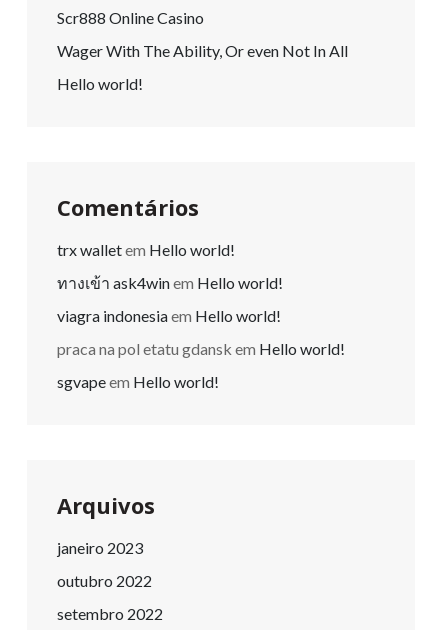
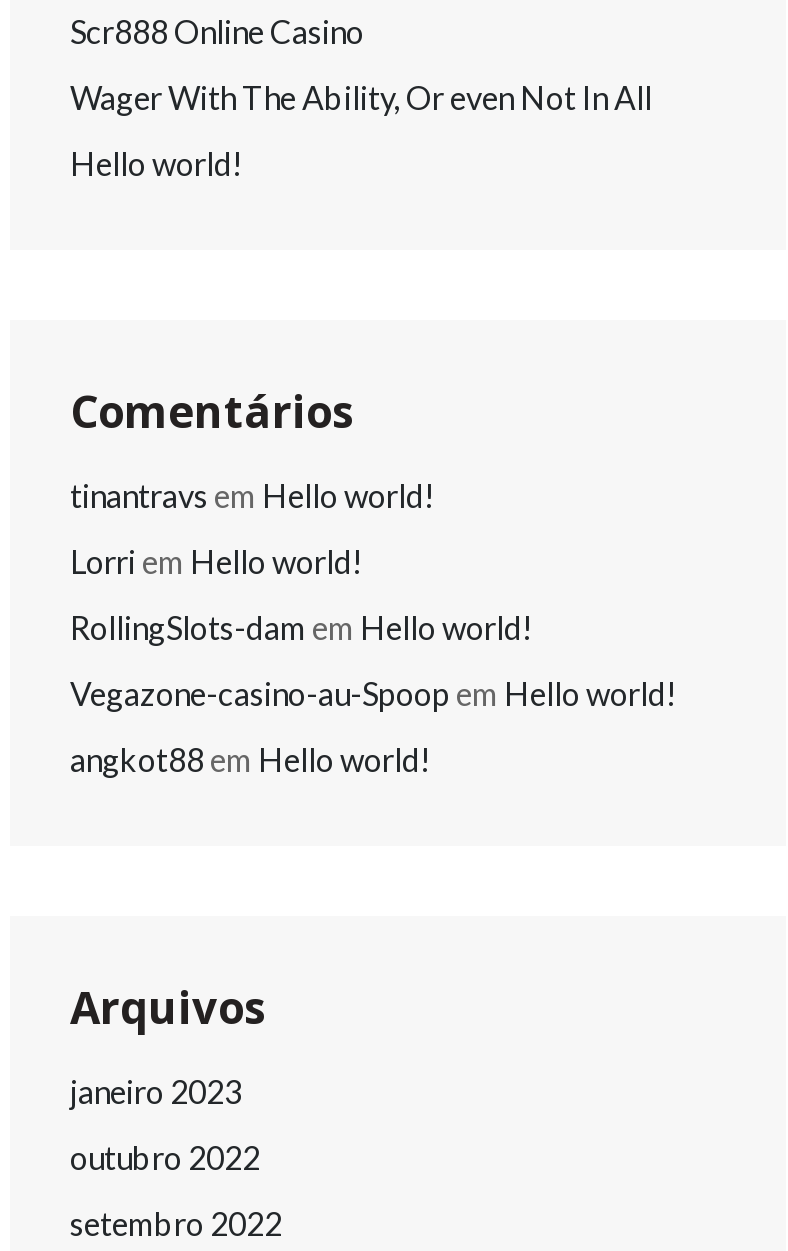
- trx wallet em Hello world!
+ tinantravs em Hello world!

- ทางเข้า ask4win em Hello world!
+ Lorri em Hello world!

- viagra indonesia em Hello world!
+ RollingSlots-dam em Hello world!

- praca na pol etatu gdansk em Hello world!
+ Vegazone-casino-au-Spoop em Hello world!

- sgvape em Hello world!
+ angkot88 em Hello world!
